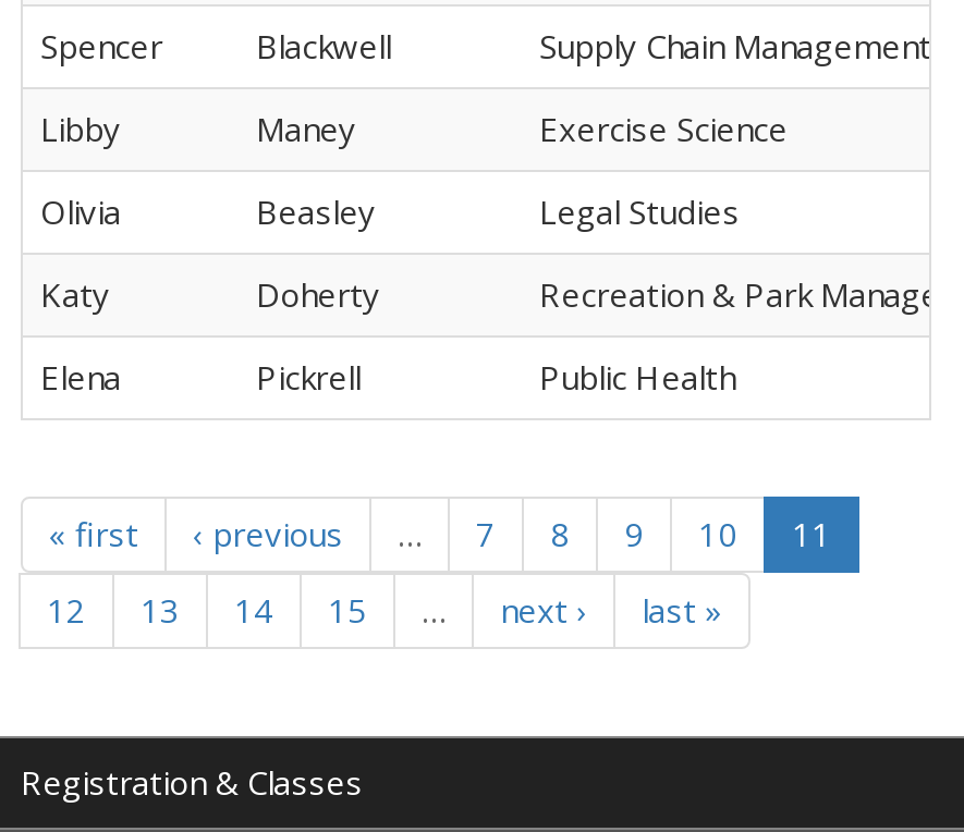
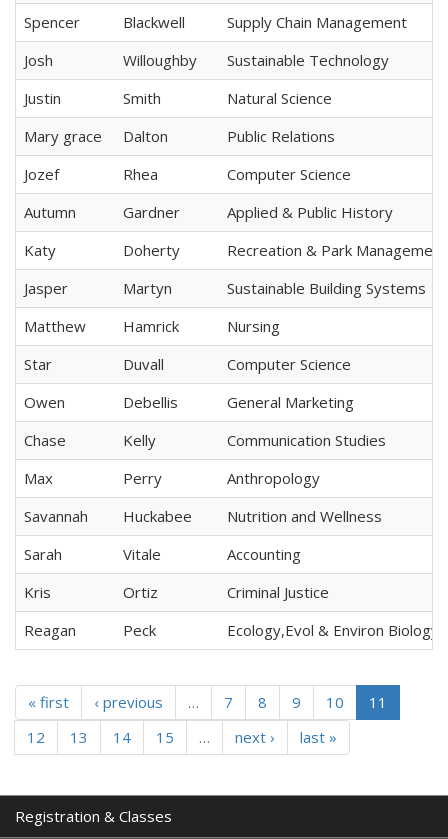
- Libby
- Maney
- Exercise Science
- Olivia
- Beasley
- Legal Studies
+ Josh
+ Willoughby
+ Sustainable Technology
+ Justin
+ Smith
+ Natural Science
+ Mary grace
+ Dalton
+ Public Relations
+ Jozef
+ Rhea
+ Computer Science
+ Autumn
+ Gardner
+ Applied & Public History

- Elena
- Pickrell
- Public Health
+ Jasper
+ Martyn
+ Sustainable Building Systems
+ Matthew
+ Hamrick
+ Nursing
+ Star
+ Duvall
+ Computer Science
+ Owen
+ Debellis
+ General Marketing
+ Chase
+ Kelly
+ Communication Studies
+ Max
+ Perry
+ Anthropology
+ Savannah
+ Huckabee
+ Nutrition and Wellness
+ Sarah
+ Vitale
+ Accounting
+ Kris
+ Ortiz
+ Criminal Justice
+ Reagan
+ Peck
+ Ecology,Evol & Environ Biology
